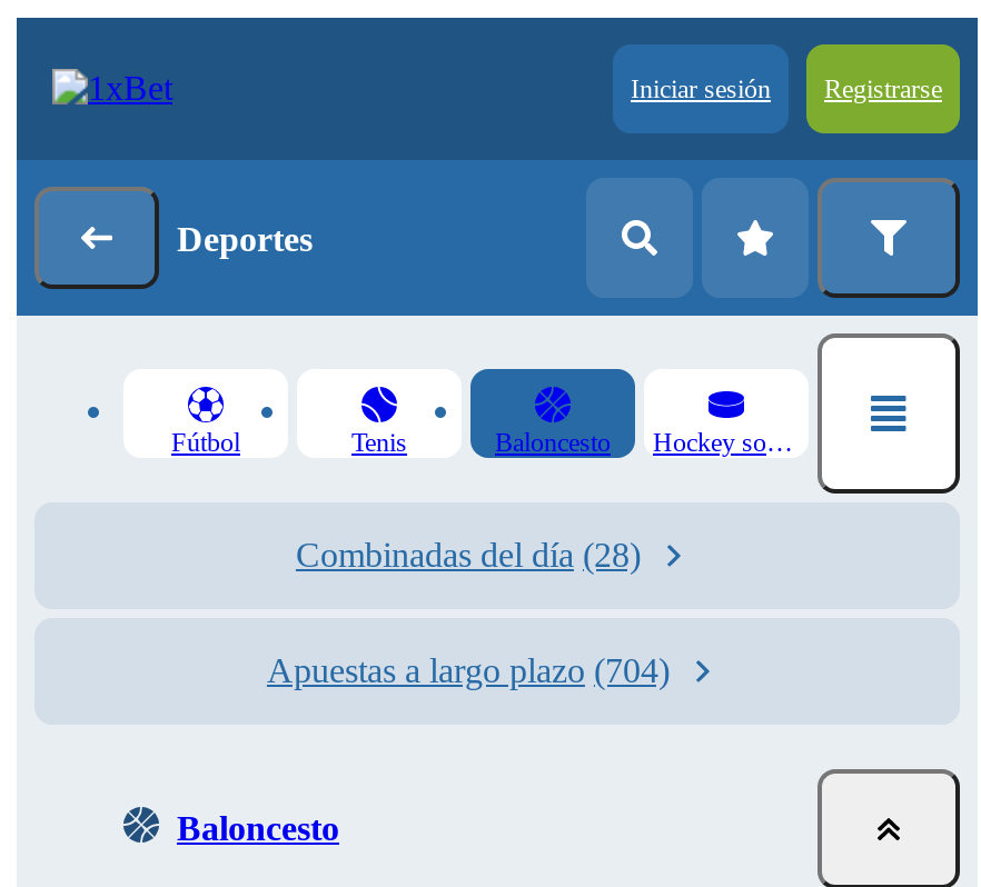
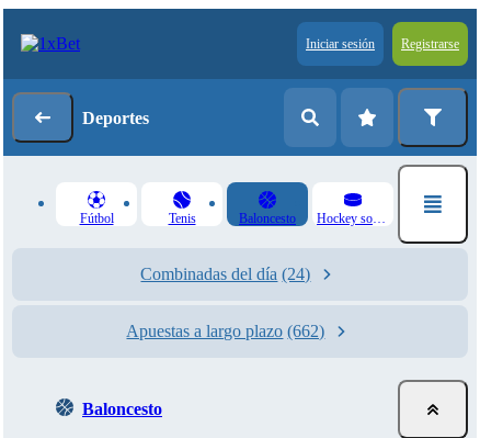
- Combinadas del día (28)
+ Combinadas del día (24)

- Apuestas a largo plazo (704)
+ Apuestas a largo plazo (662)
